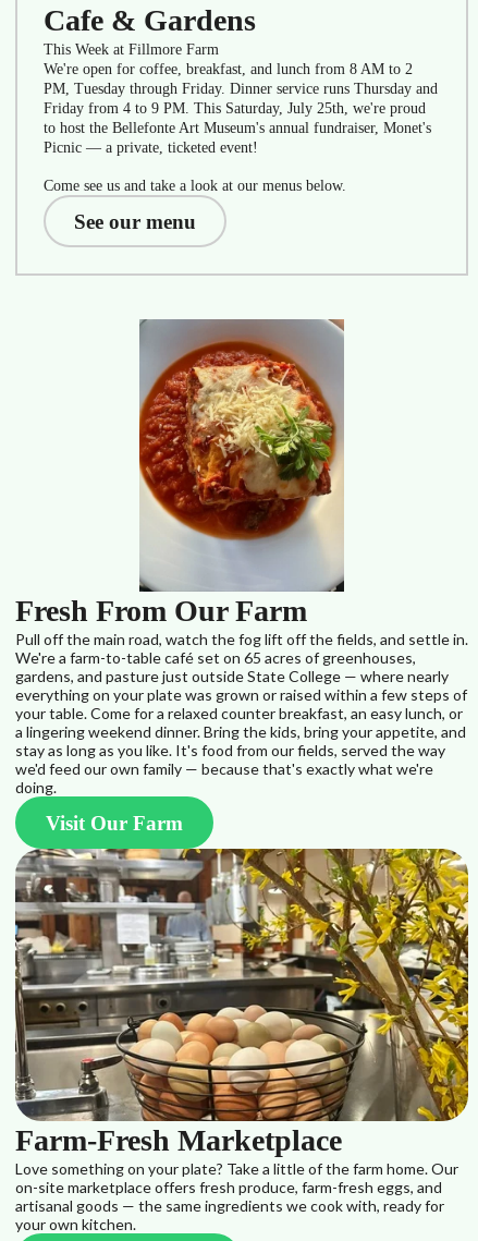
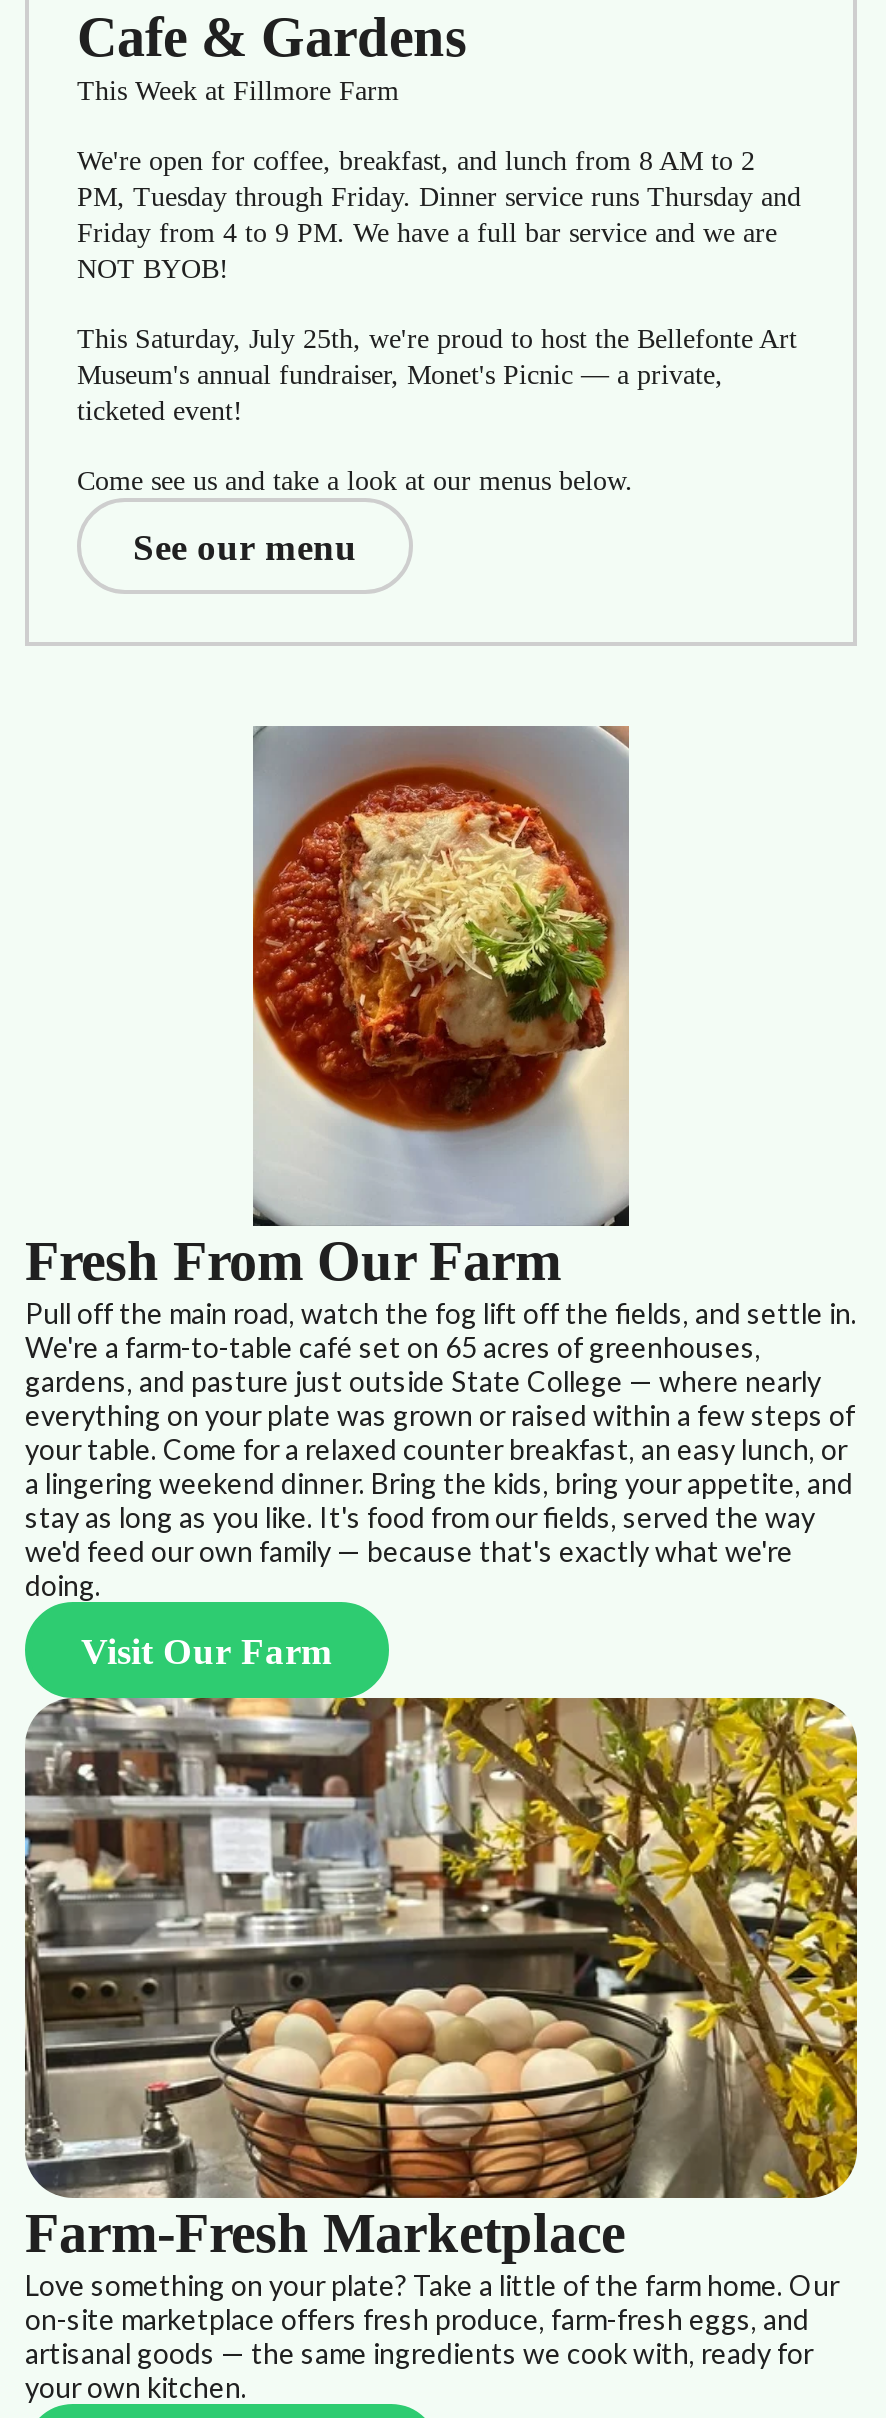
- Friday from 4 to 9 PM. This Saturday, July 25th, we're proud
- to host the Bellefonte Art Museum's annual fundraiser, Monet's
- Picnic — a private, ticketed event!
+ Friday from 4 to 9 PM. We have a full bar service and we are
+ NOT BYOB!
+ This Saturday, July 25th, we're proud to host the Bellefonte Art
+ Museum's annual fundraiser, Monet's Picnic — a private,
+ ticketed event!
